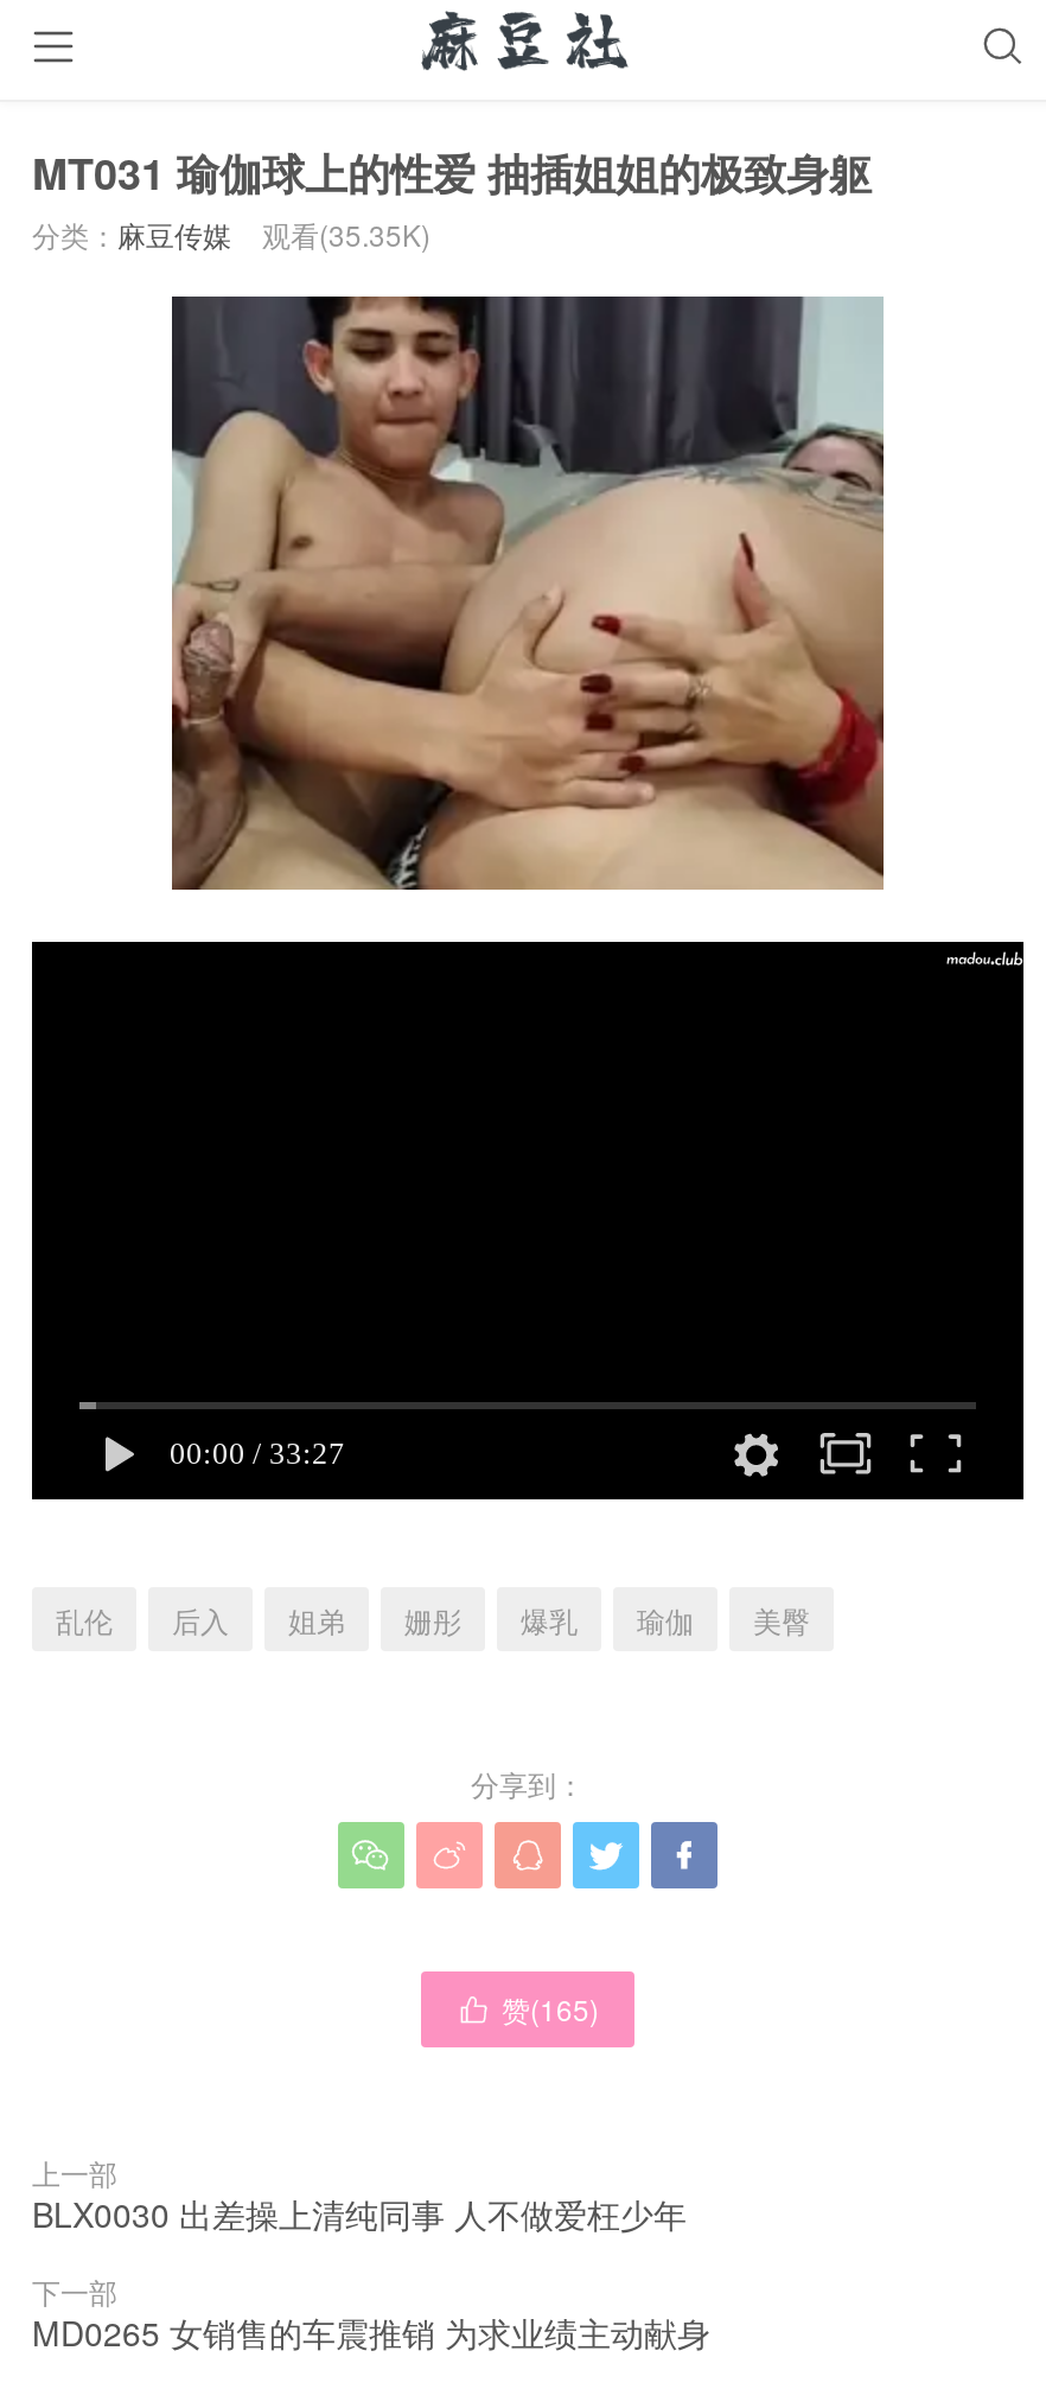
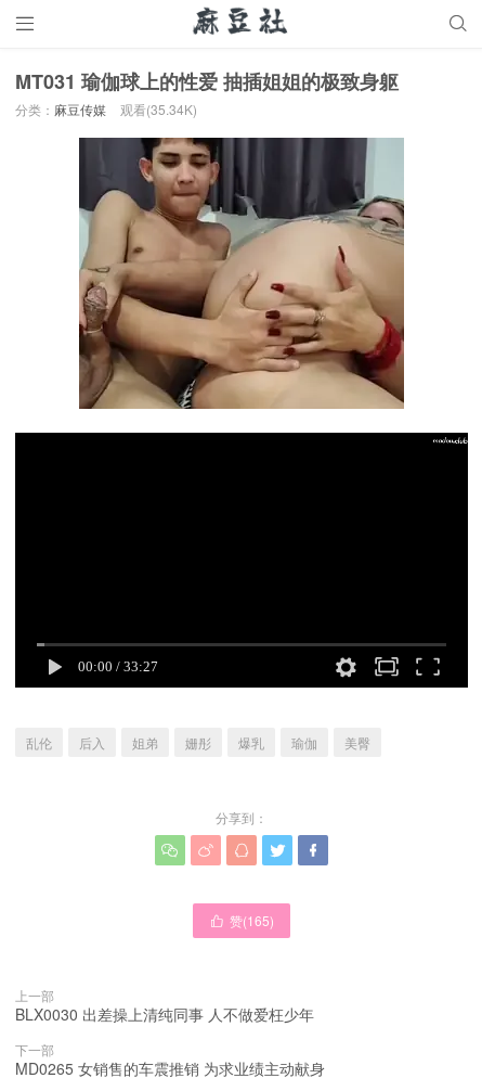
- 分类：麻豆传媒 观看(35.35K)
+ 分类：麻豆传媒 观看(35.34K)
